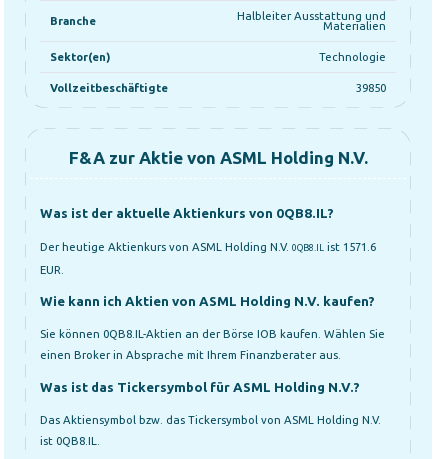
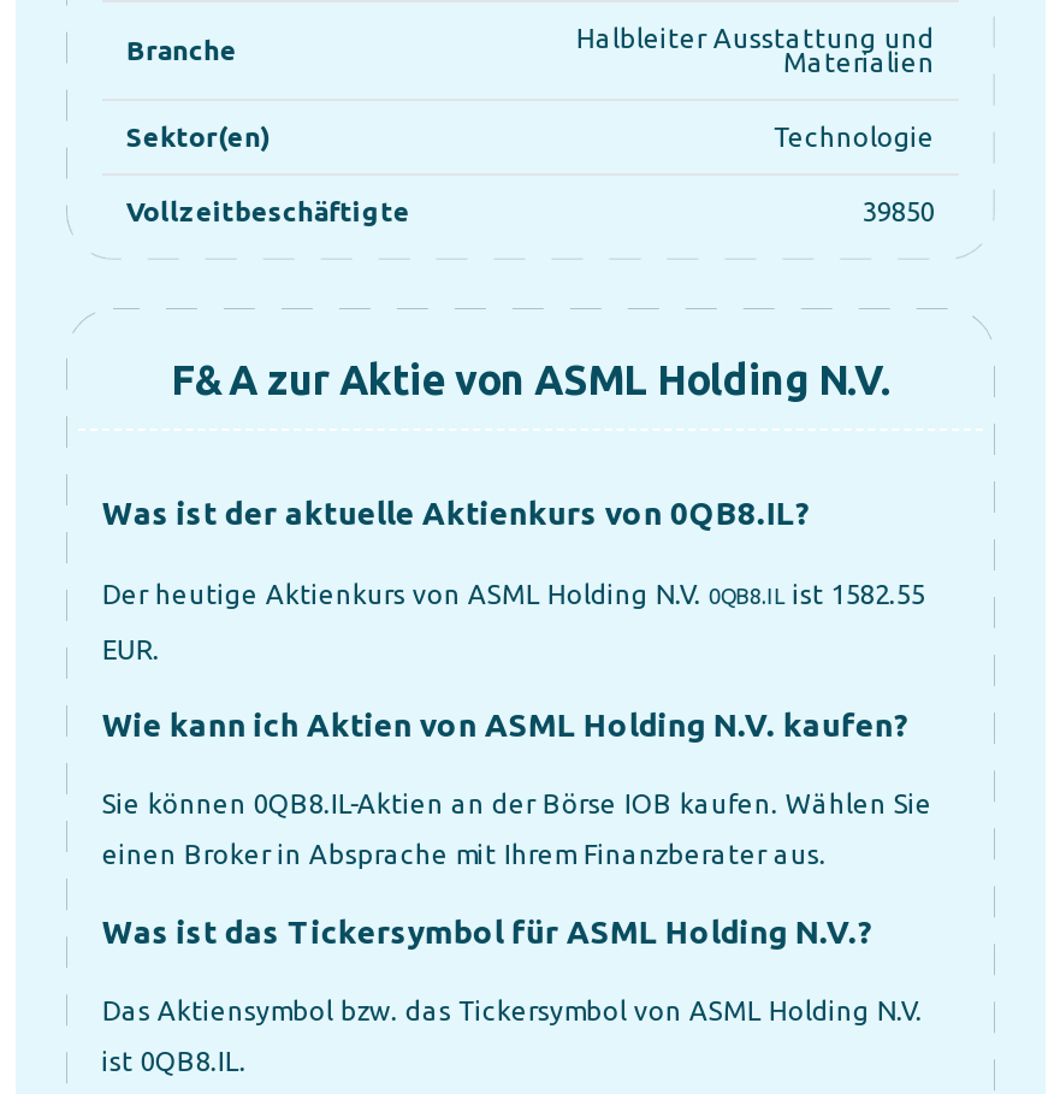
- Der heutige Aktienkurs von ASML Holding N.V. 0QB8.IL ist 1571.6
+ Der heutige Aktienkurs von ASML Holding N.V. 0QB8.IL ist 1582.55
